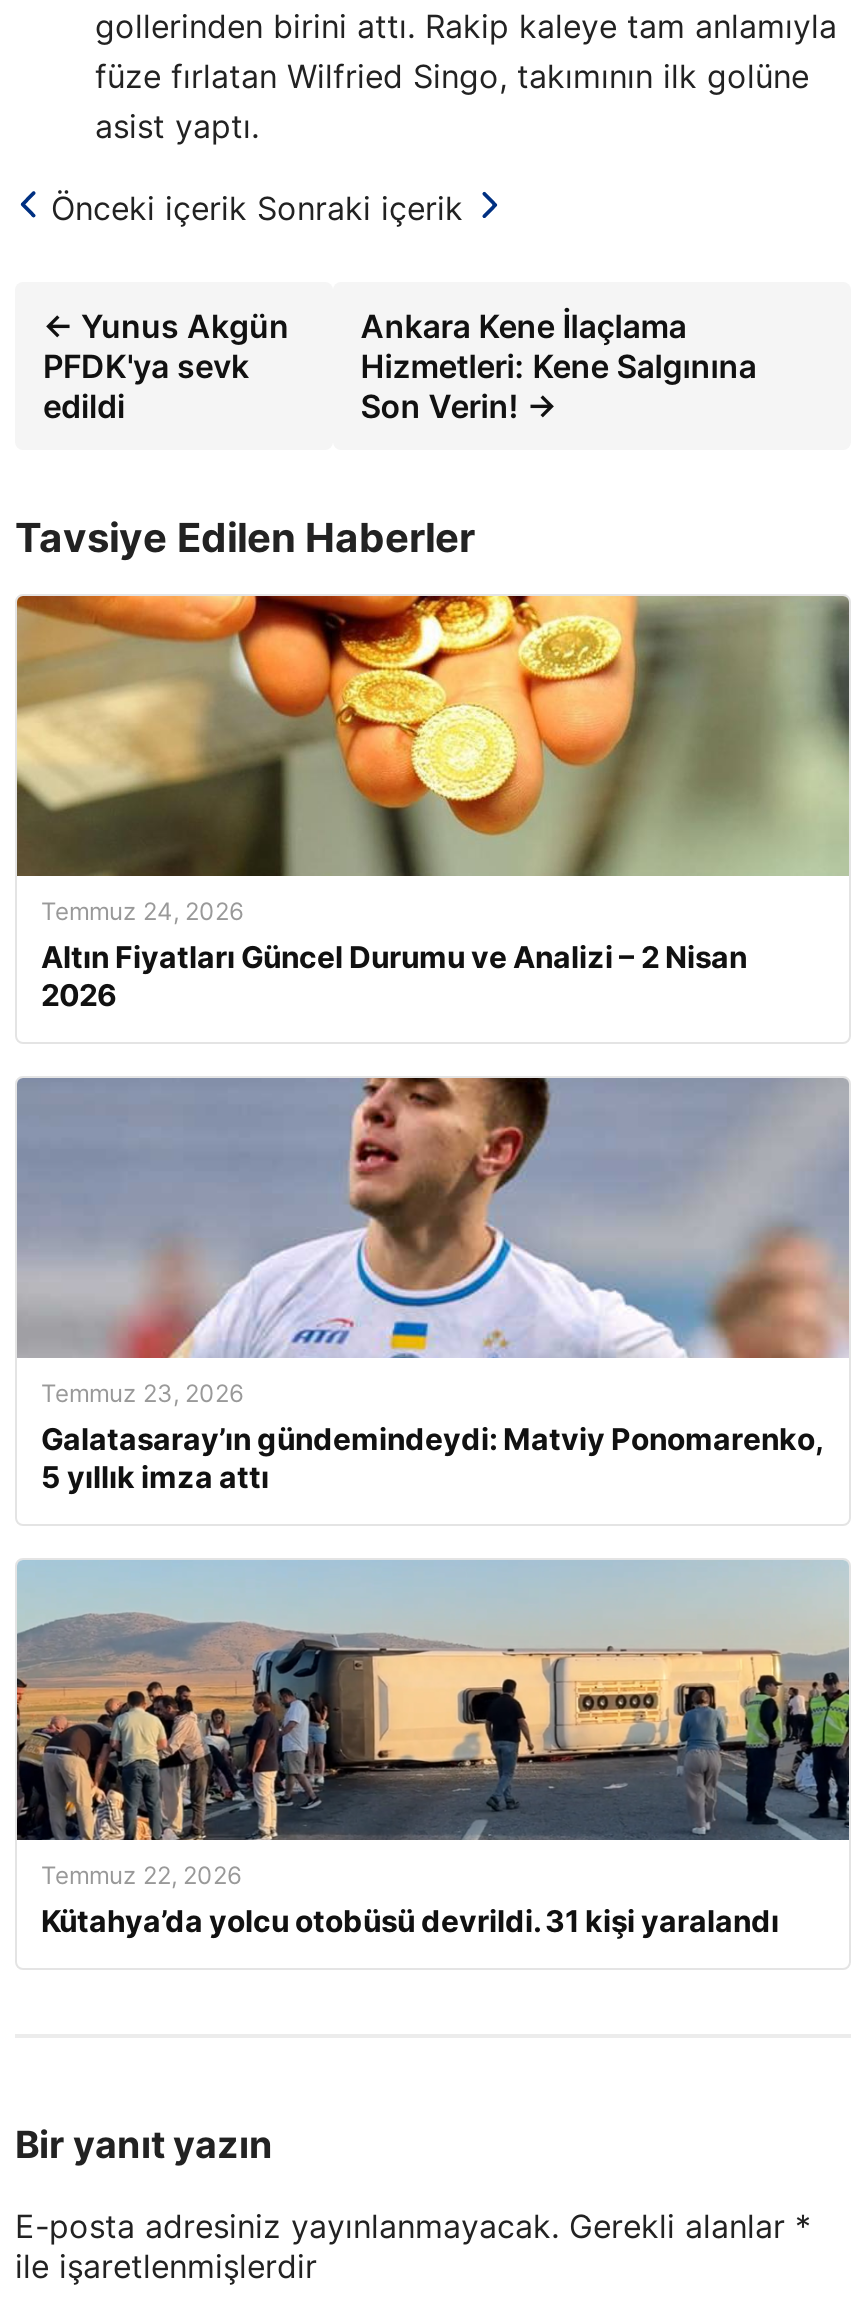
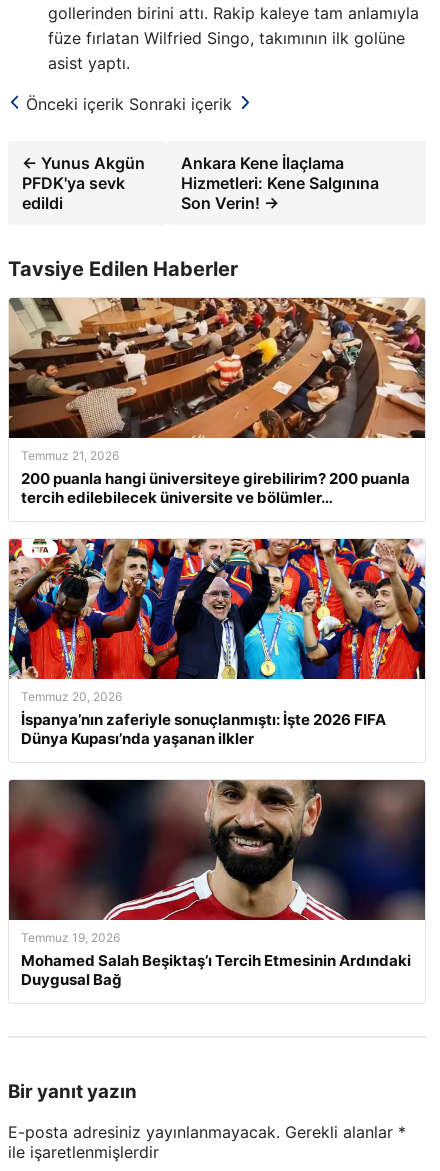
- [image]
- Temmuz 24, 2026
- Altın Fiyatları Güncel Durumu ve Analizi – 2 Nisan
- 2026
+ [image]
+ Temmuz 21, 2026
+ 200 puanla hangi üniversiteye girebilirim? 200 puanla
+ tercih edilebilecek üniversite ve bölümler…

- [image]
- Temmuz 23, 2026
- Galatasaray’ın gündemindeydi: Matviy Ponomarenko,
- 5 yıllık imza attı
+ [image]
+ Temmuz 20, 2026
+ İspanya’nın zaferiyle sonuçlanmıştı: İşte 2026 FIFA
+ Dünya Kupası’nda yaşanan ilkler

- [image]
- Temmuz 22, 2026
- Kütahya’da yolcu otobüsü devrildi. 31 kişi yaralandı
+ [image]
+ Temmuz 19, 2026
+ Mohamed Salah Beşiktaş’ı Tercih Etmesinin Ardındaki
+ Duygusal Bağ
